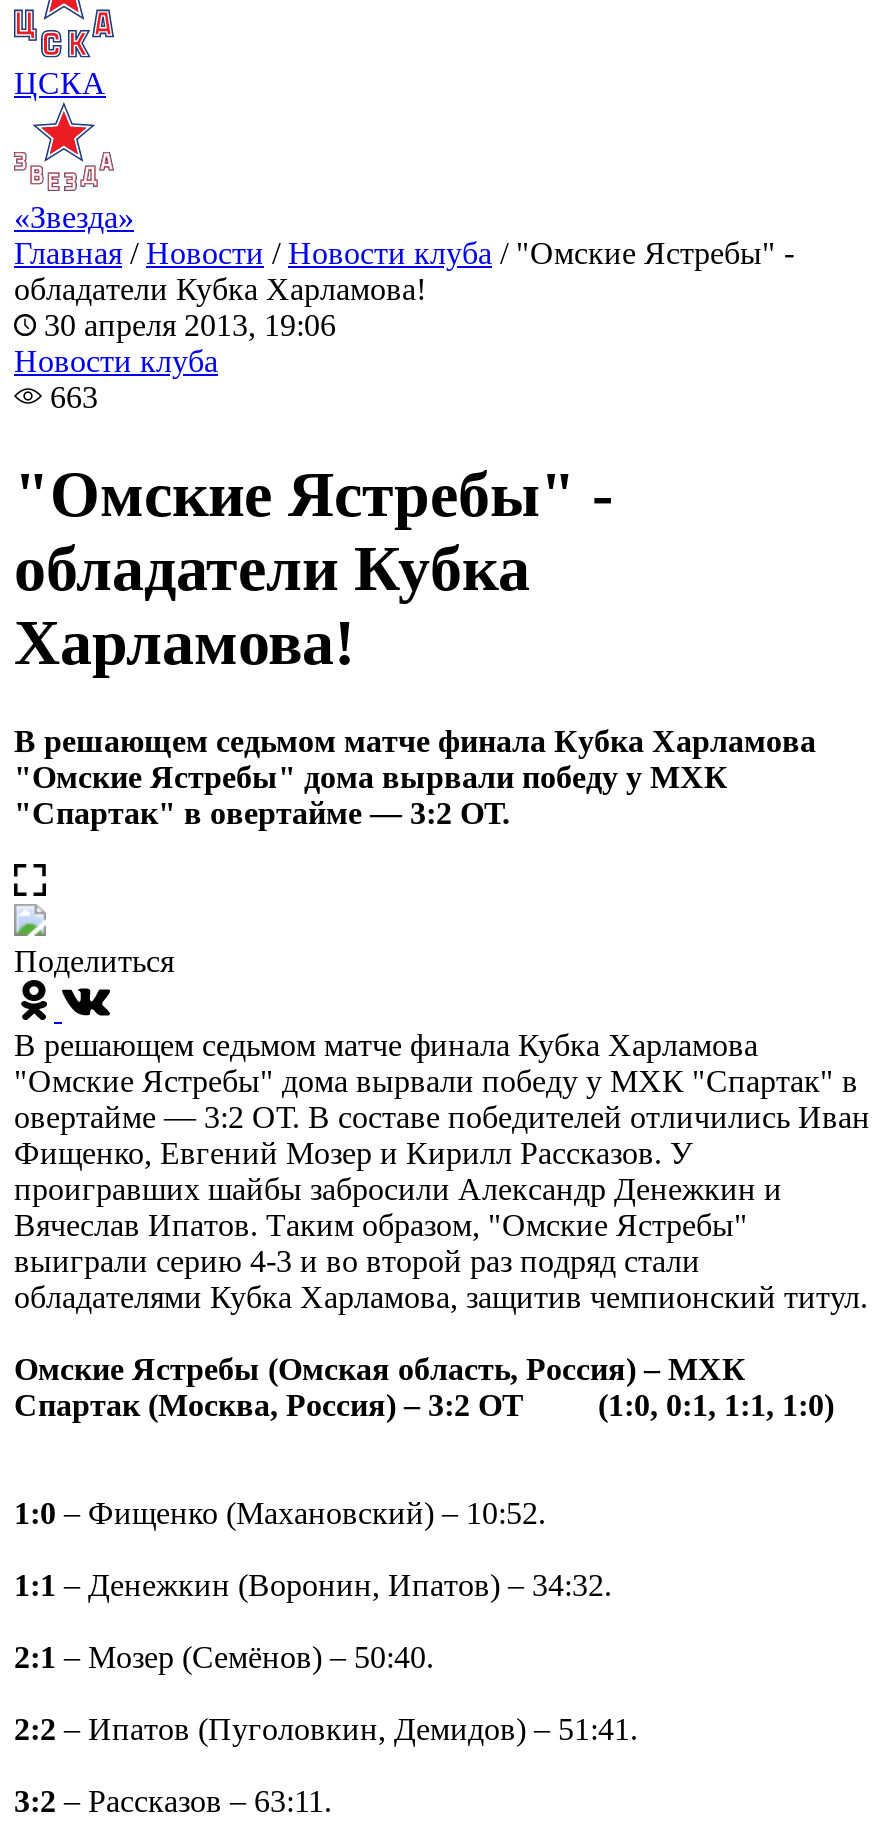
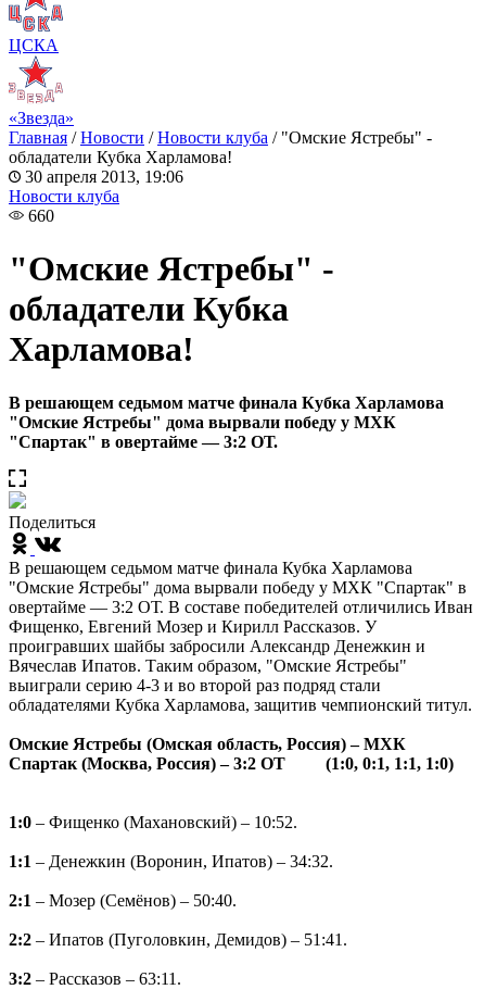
- 663
+ 660
